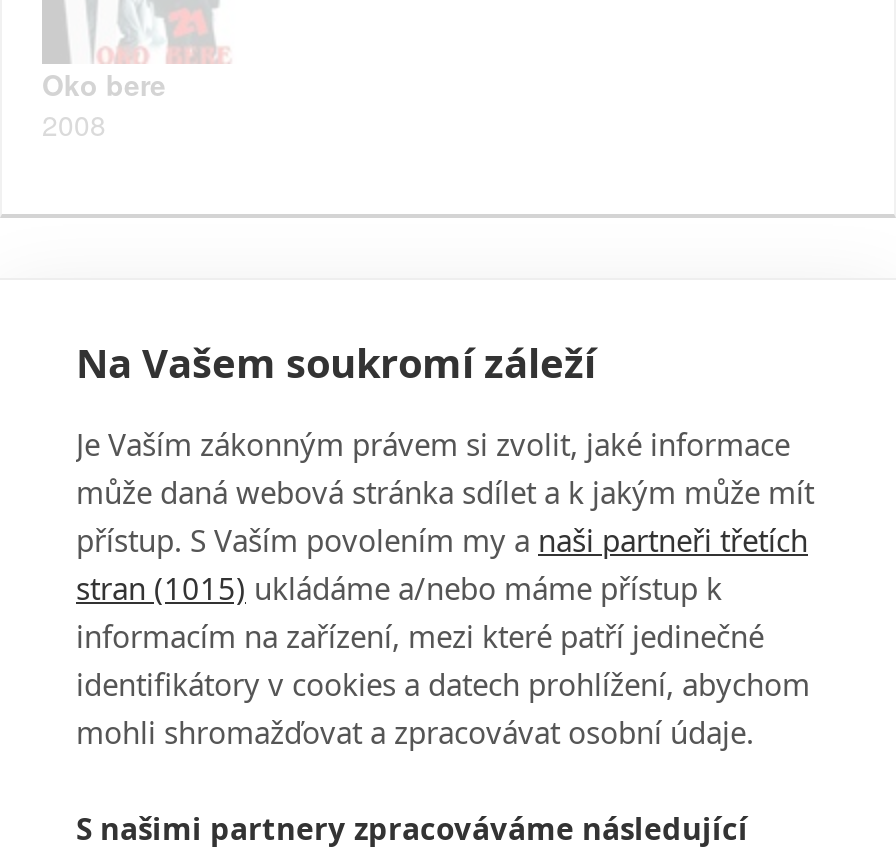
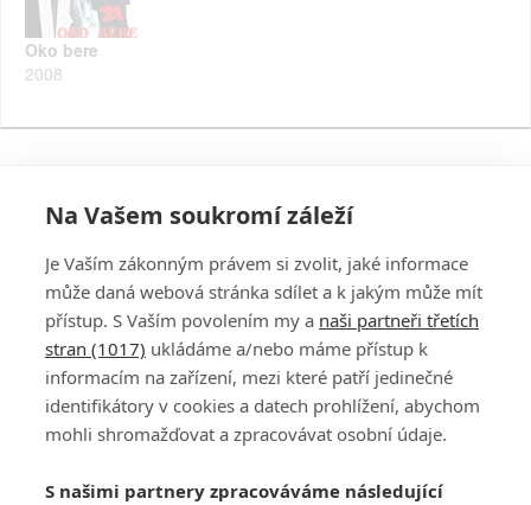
- stran (1015) ukládáme a/nebo máme přístup k
+ stran (1017) ukládáme a/nebo máme přístup k
